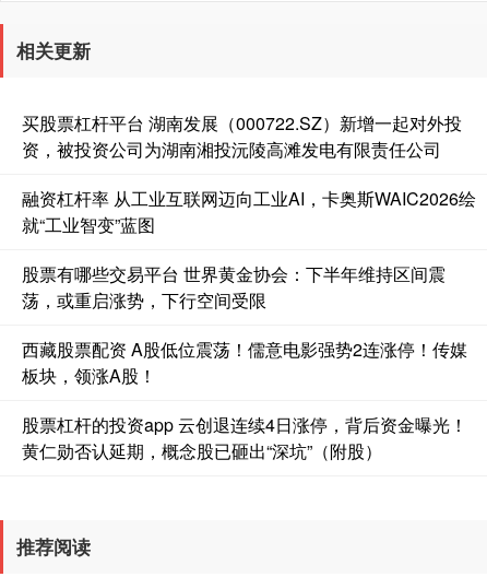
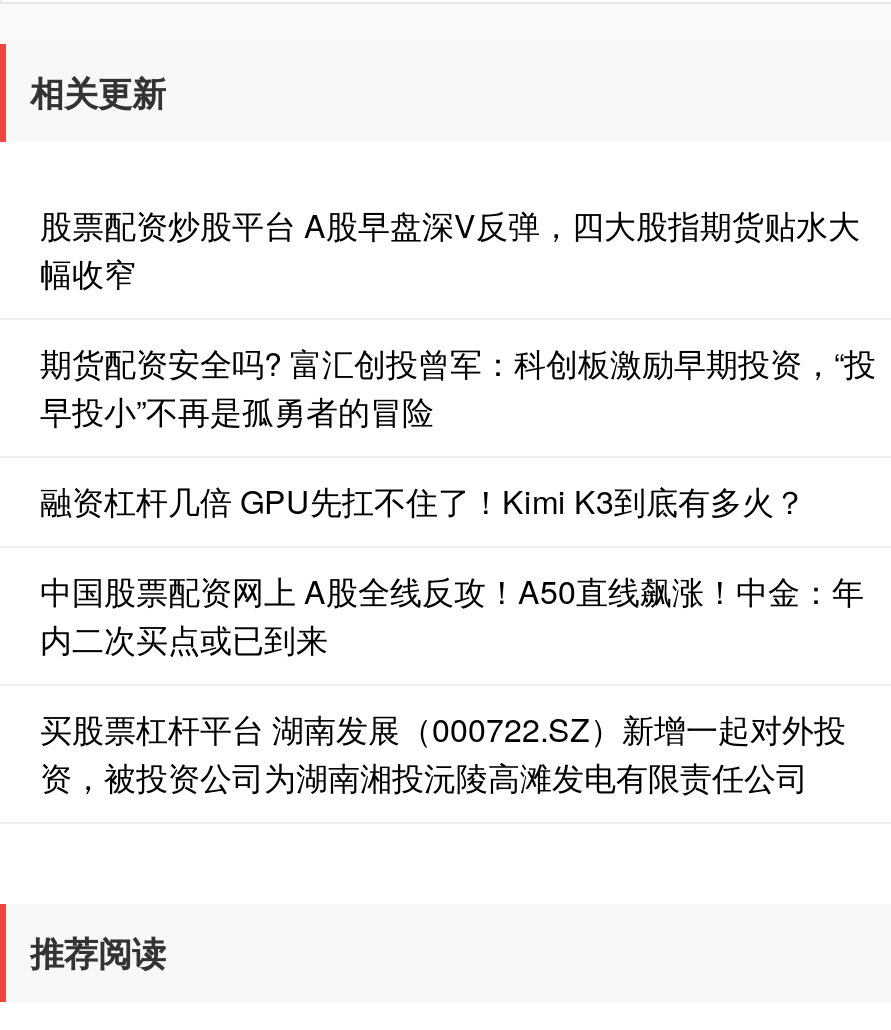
+ 股票配资炒股平台 A股早盘深V反弹，四大股指期货贴水大
+ 幅收窄
+ 期货配资安全吗? 富汇创投曾军：科创板激励早期投资，“投
+ 早投小”不再是孤勇者的冒险
+ 融资杠杆几倍 GPU先扛不住了！Kimi K3到底有多火？
+ 中国股票配资网上 A股全线反攻！A50直线飙涨！中金：年
+ 内二次买点或已到来

moved down: 买股票杠杆平台 湖南发展（000722.SZ）新增一起对外投 | 资，被投资公司为湖南湘投沅陵高滩发电有限责任公司

- 融资杠杆率 从工业互联网迈向工业AI，卡奥斯WAIC2026绘
- 就“工业智变”蓝图
- 股票有哪些交易平台 世界黄金协会：下半年维持区间震
- 荡，或重启涨势，下行空间受限
- 西藏股票配资 A股低位震荡！儒意电影强势2连涨停！传媒
- 板块，领涨A股！
- 股票杠杆的投资app 云创退连续4日涨停，背后资金曝光！
- 黄仁勋否认延期，概念股已砸出“深坑”（附股）
